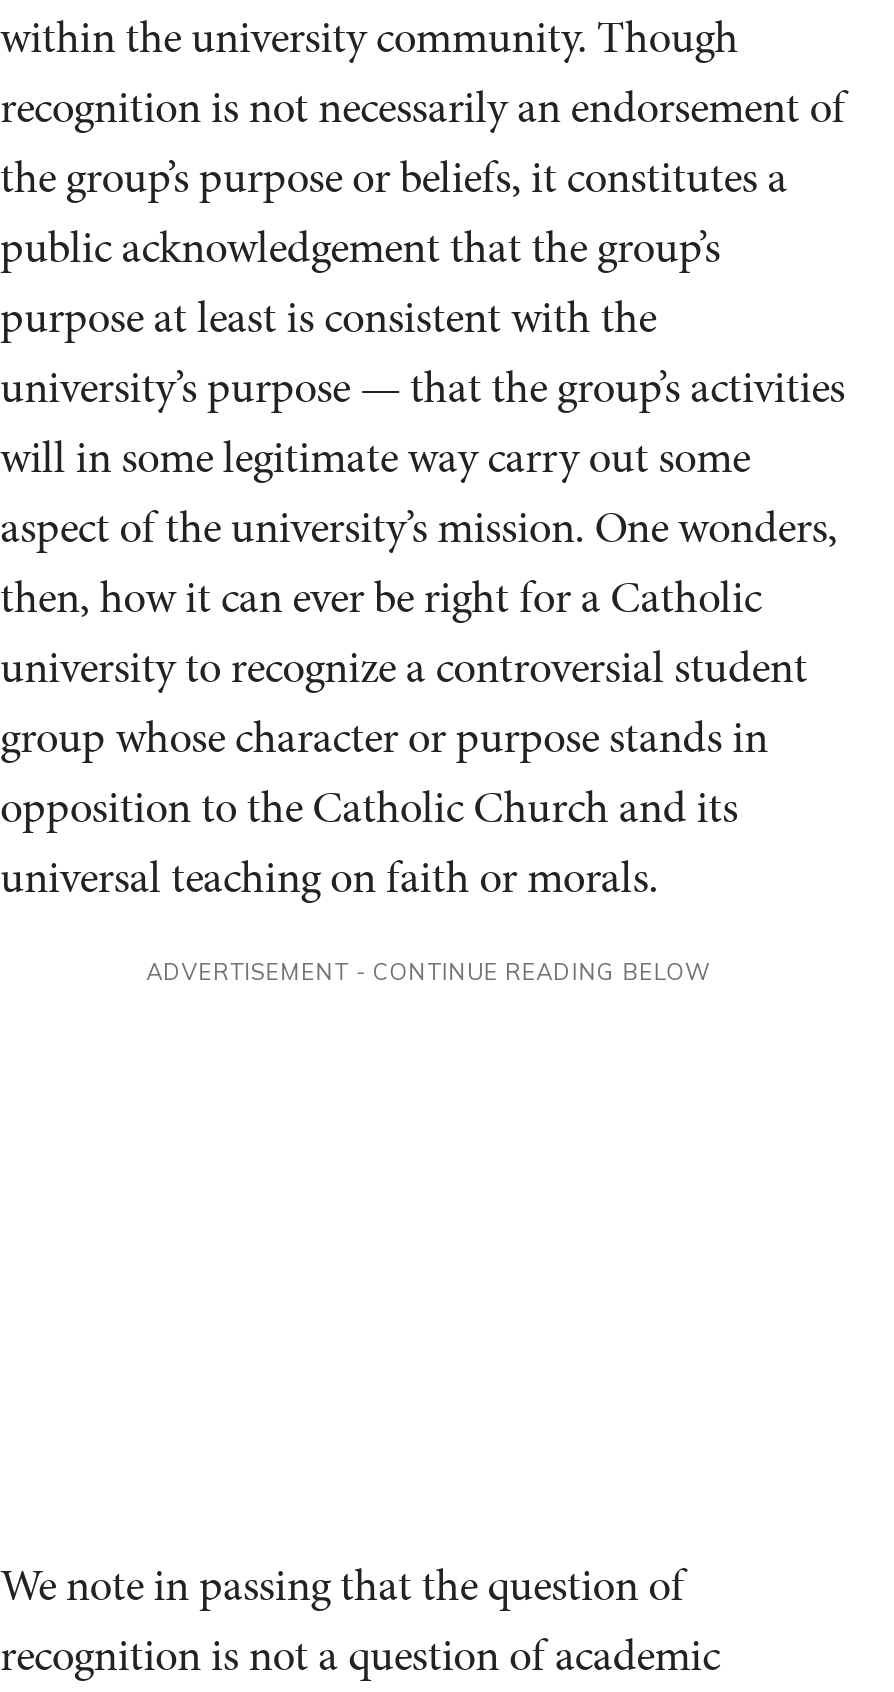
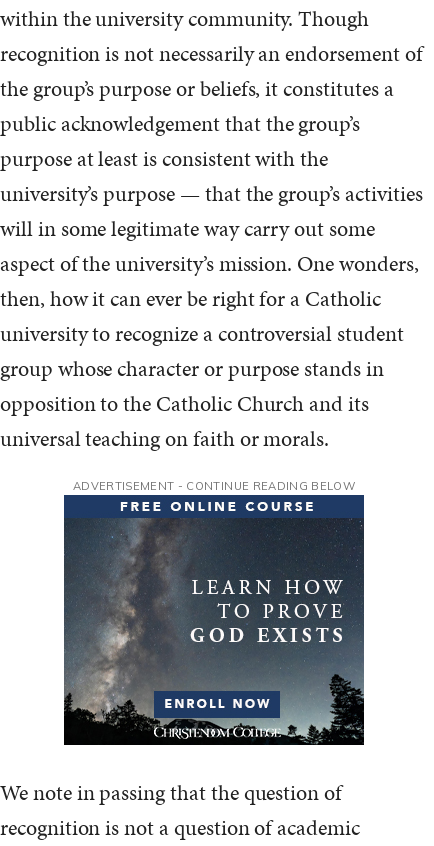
+ [image]
